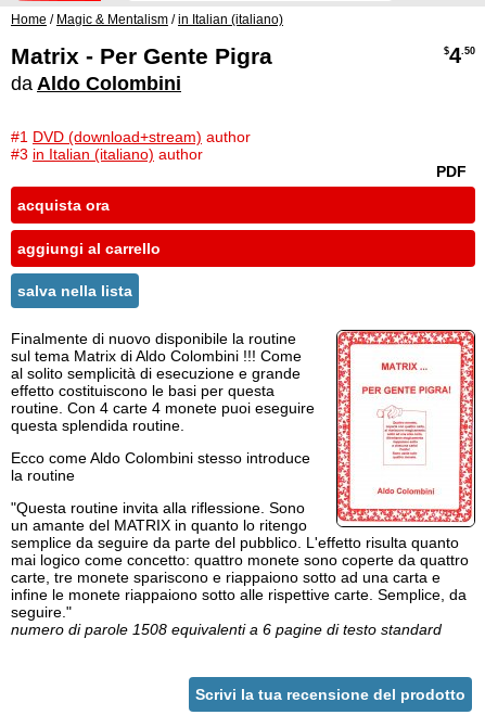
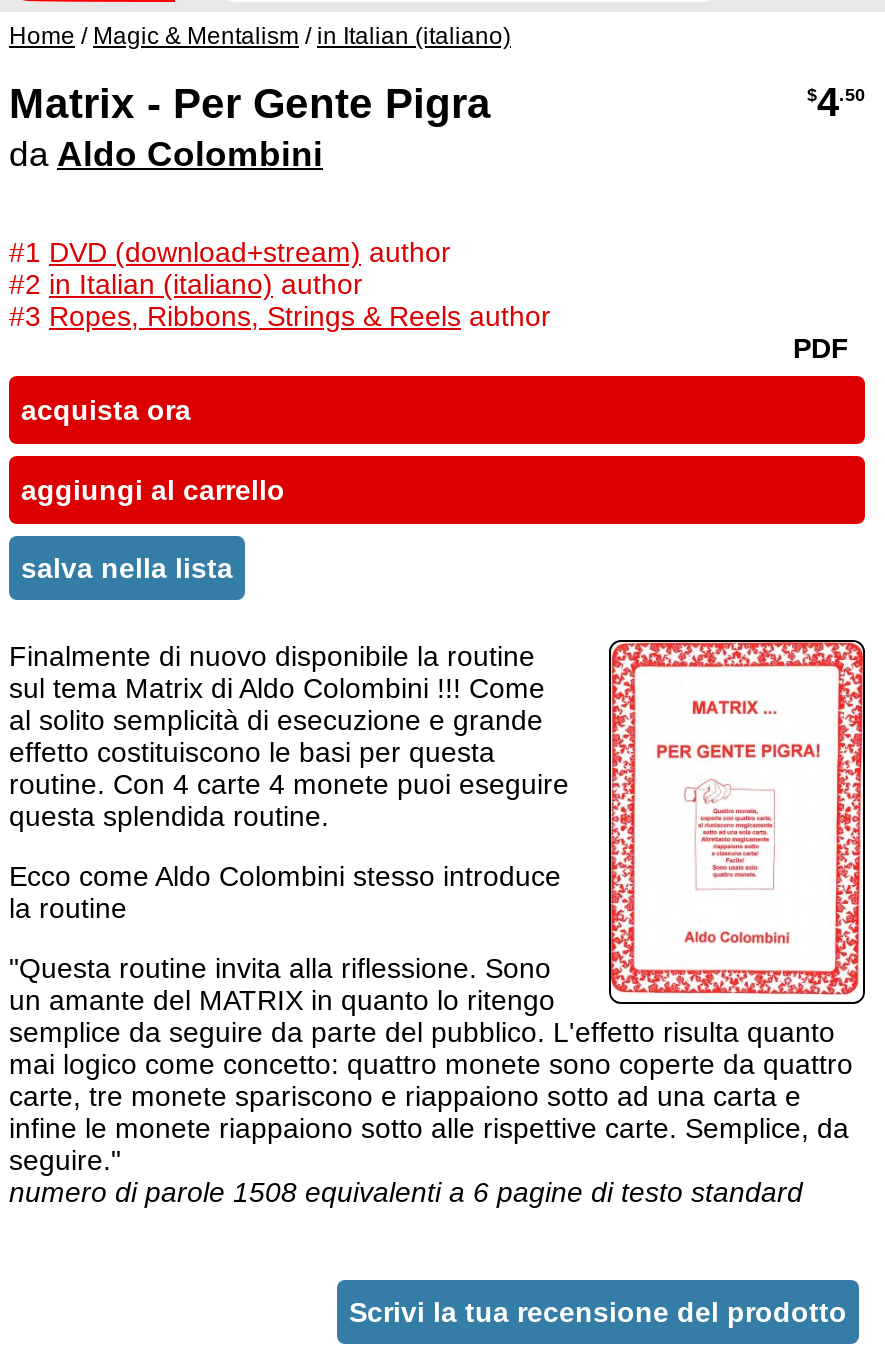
- #3 in Italian (italiano) author
+ #2 in Italian (italiano) author
+ #3 Ropes, Ribbons, Strings & Reels author
